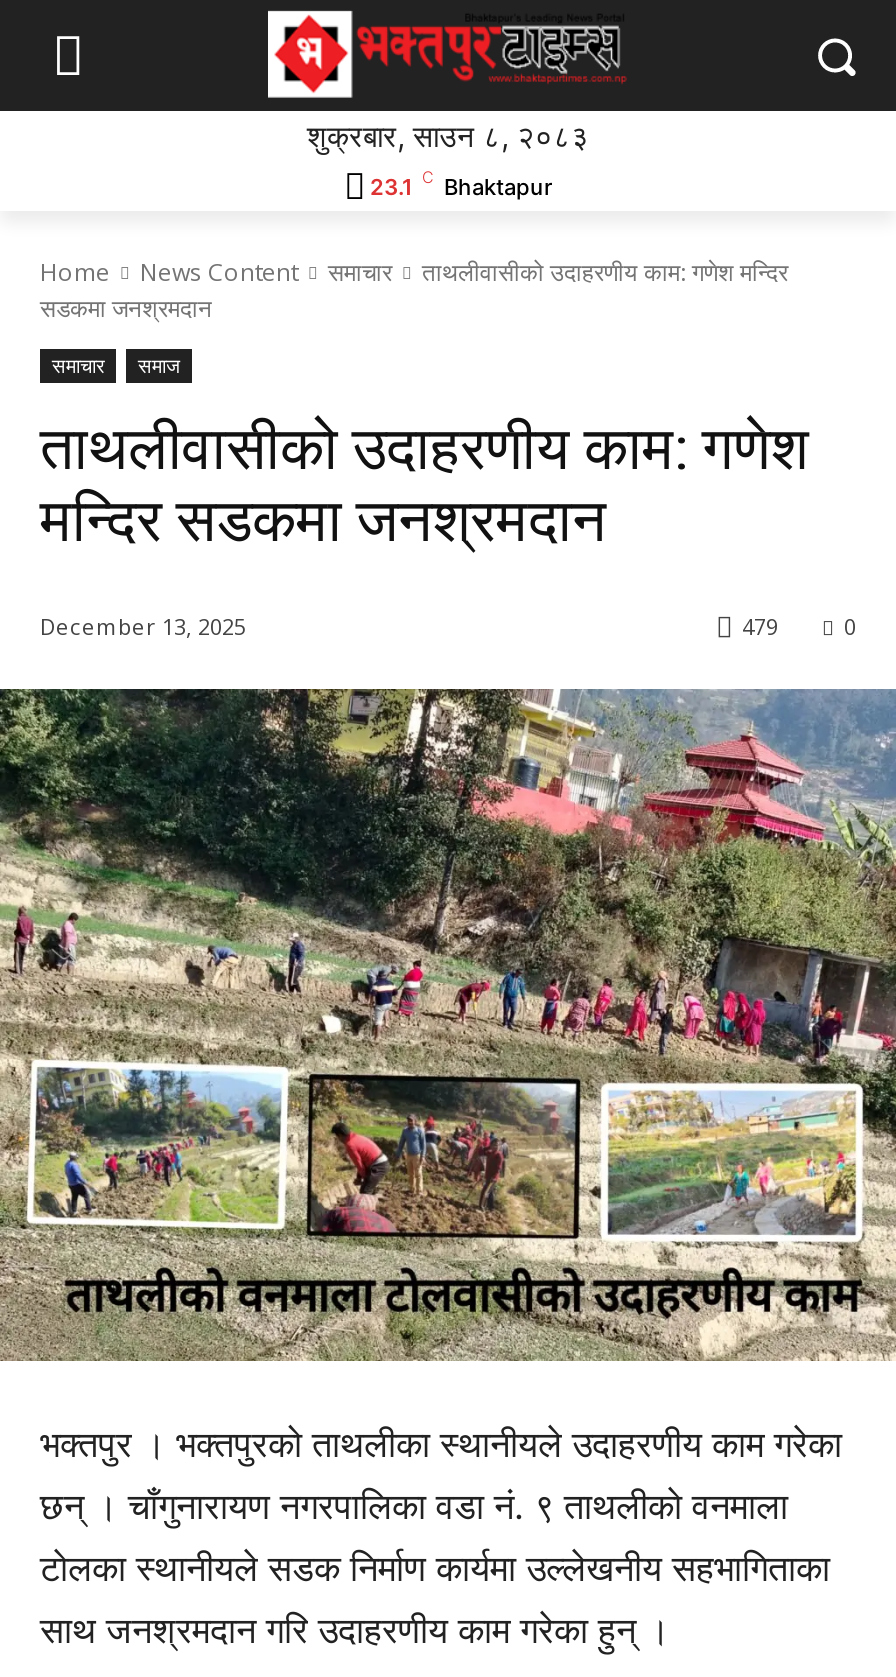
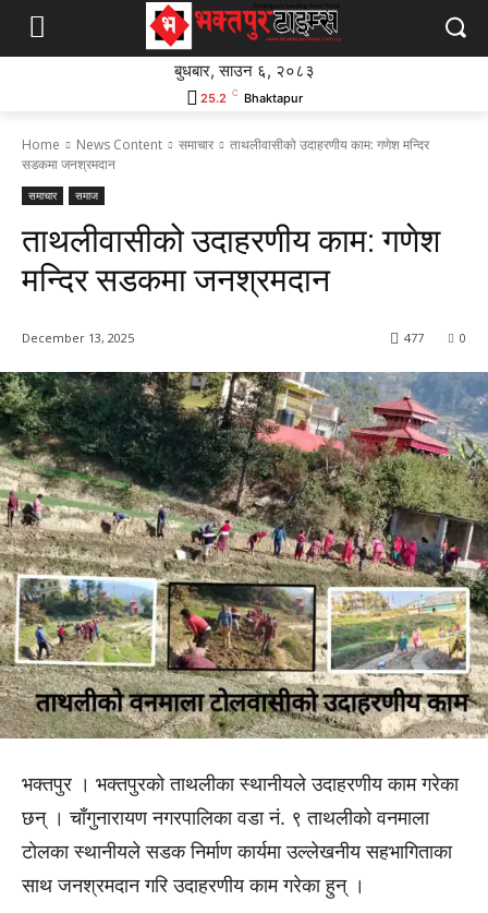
- शुक्रबार, साउन ८, २०८३
+ बुधबार, साउन ६, २०८३

- 23.1 C Bhaktapur
+ 25.2 C Bhaktapur

- 479
+ 477
